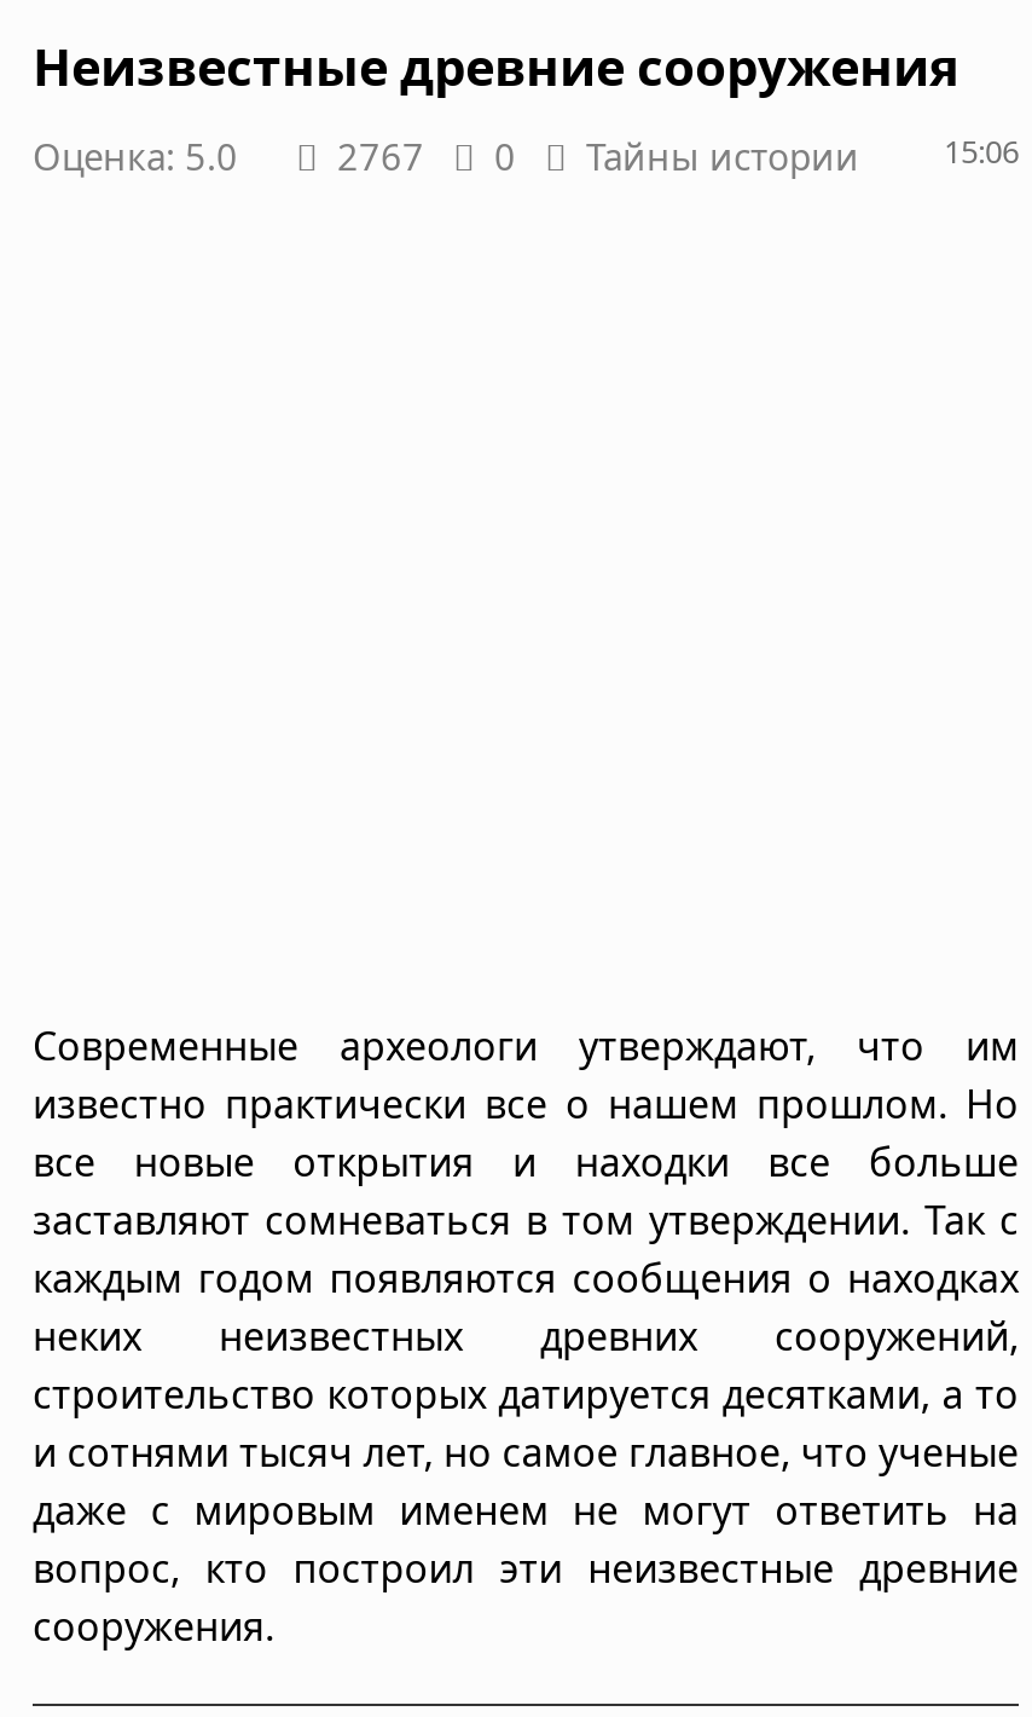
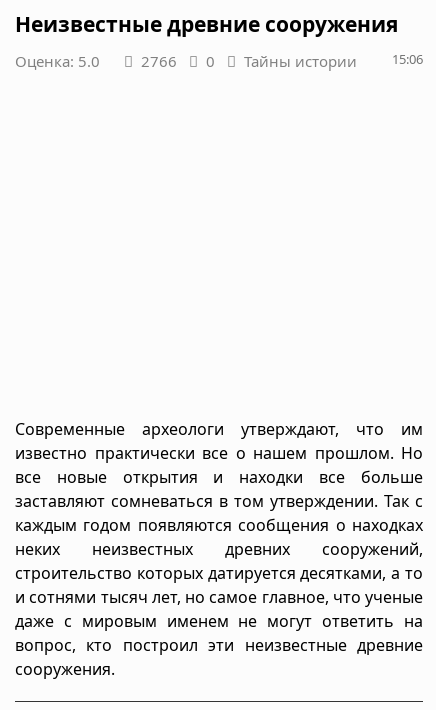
- Оценка: 5.0 2767 0 Тайны истории 15:06
+ Оценка: 5.0 2766 0 Тайны истории 15:06
